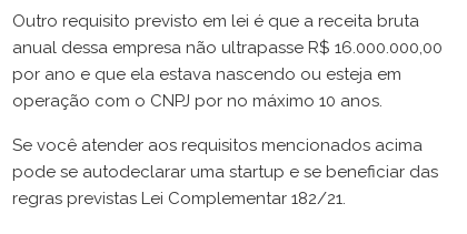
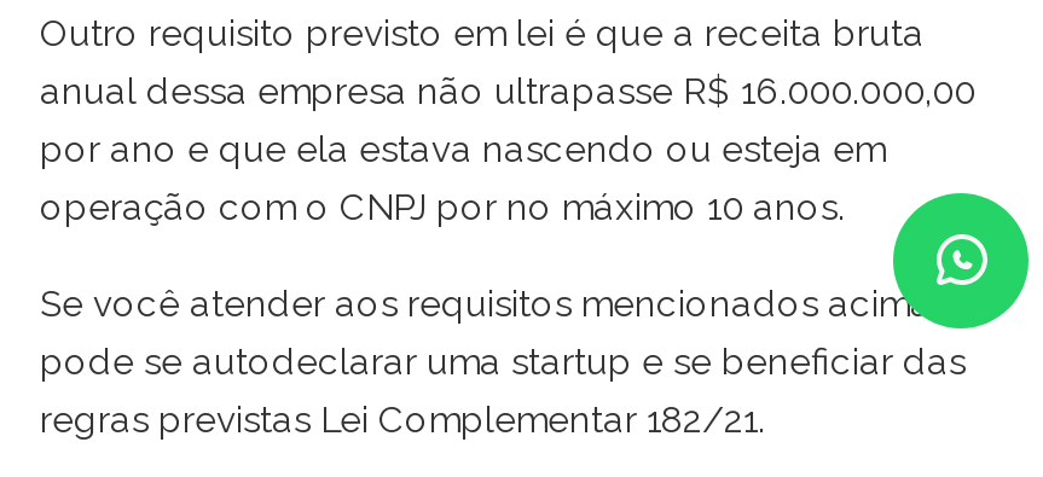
+ [image]
